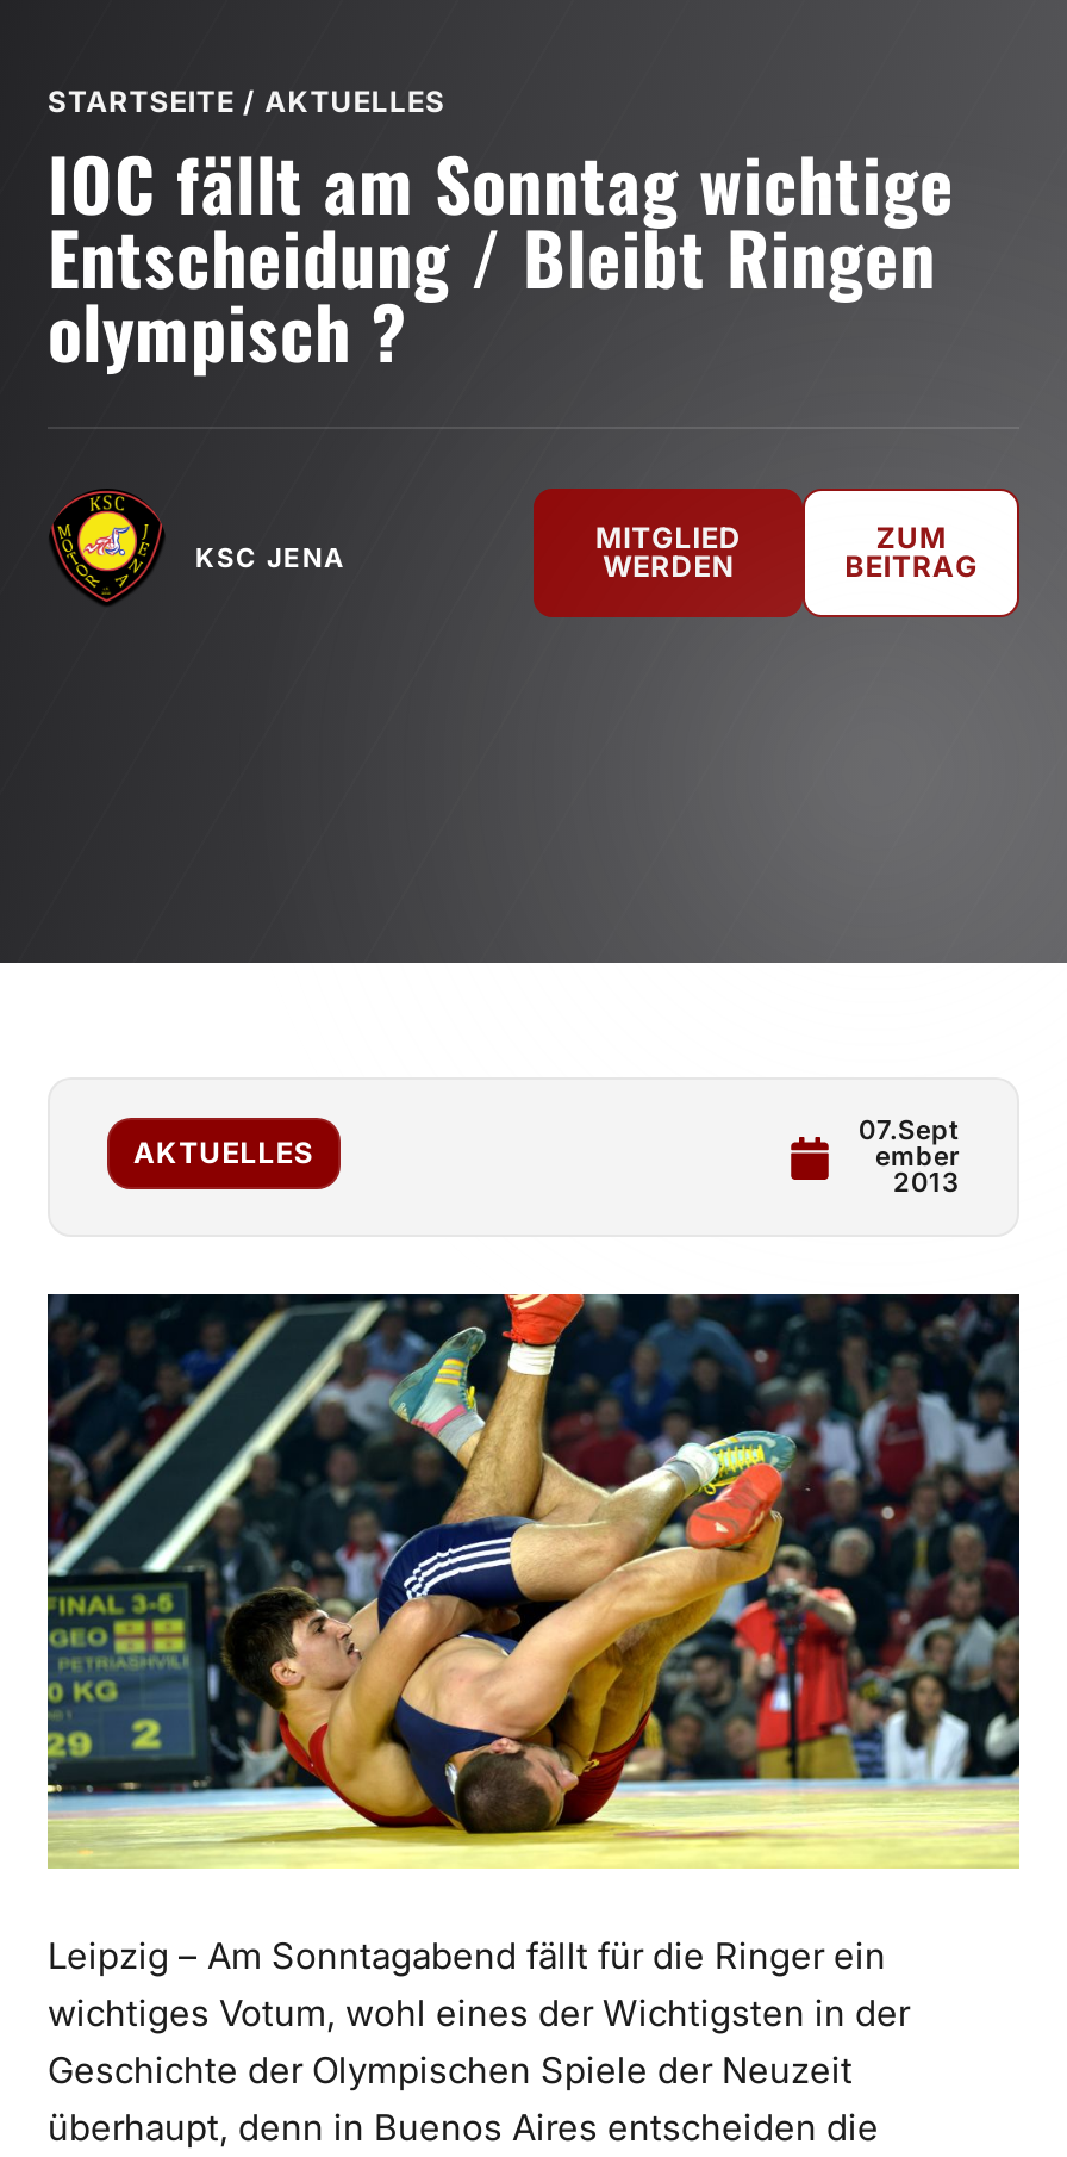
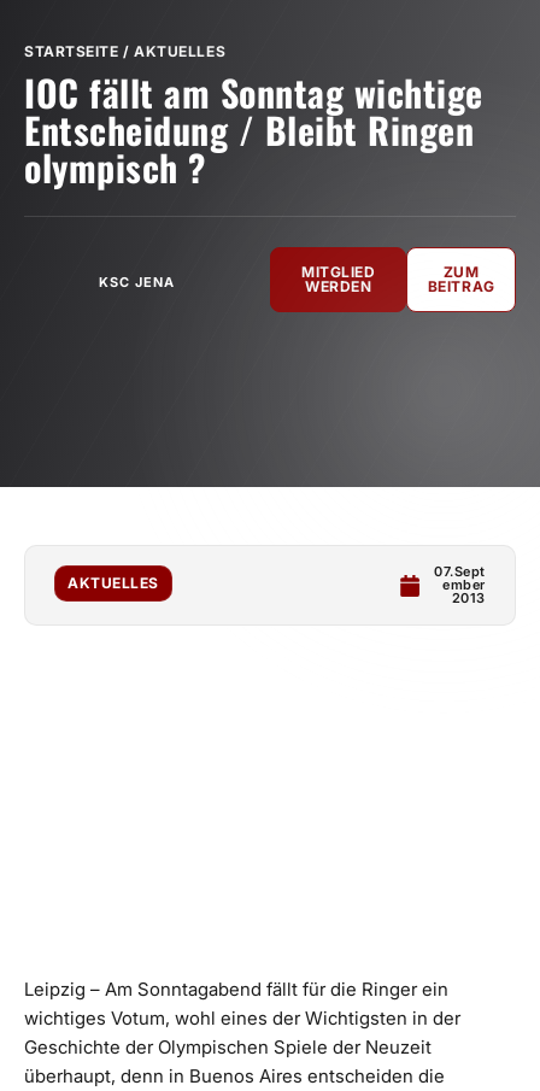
- [image]

- [image]
